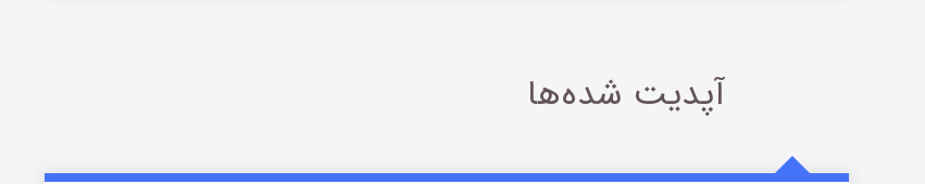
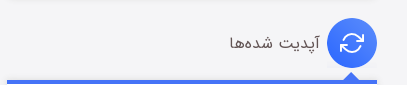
+ [image]
